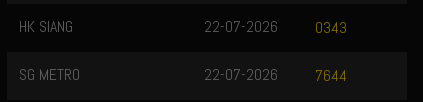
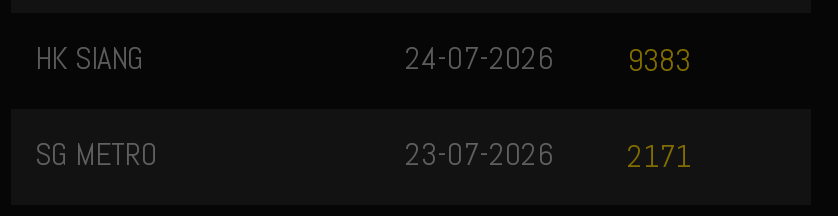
- 22-07-2026
+ 24-07-2026

- 0343
+ 9383

- 22-07-2026
+ 23-07-2026

- 7644
+ 2171
